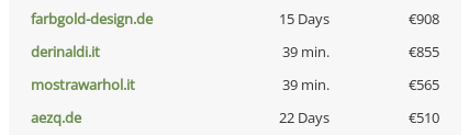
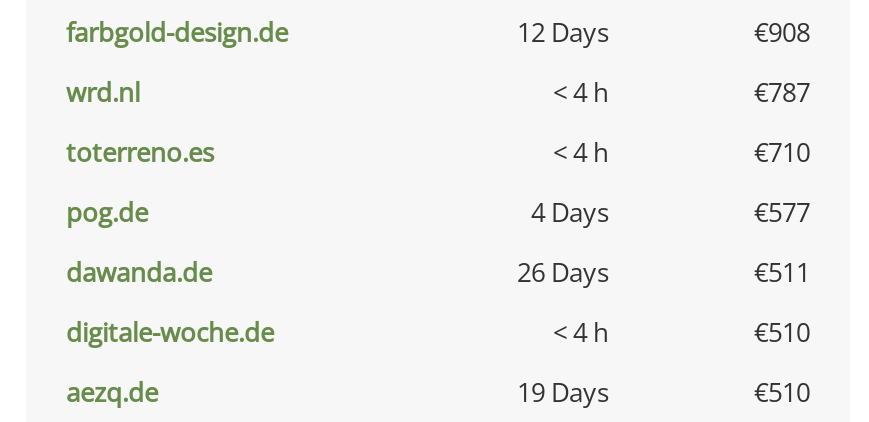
- 15 Days
+ 12 Days

- derinaldi.it
- 39 min.
- €855
- mostrawarhol.it
- 39 min.
- €565
+ wrd.nl
+ < 4 h
+ €787
+ toterreno.es
+ < 4 h
+ €710
+ pog.de
+ 4 Days
+ €577
+ dawanda.de
+ 26 Days
+ €511
+ digitale-woche.de
+ < 4 h
+ €510

- 22 Days
+ 19 Days
